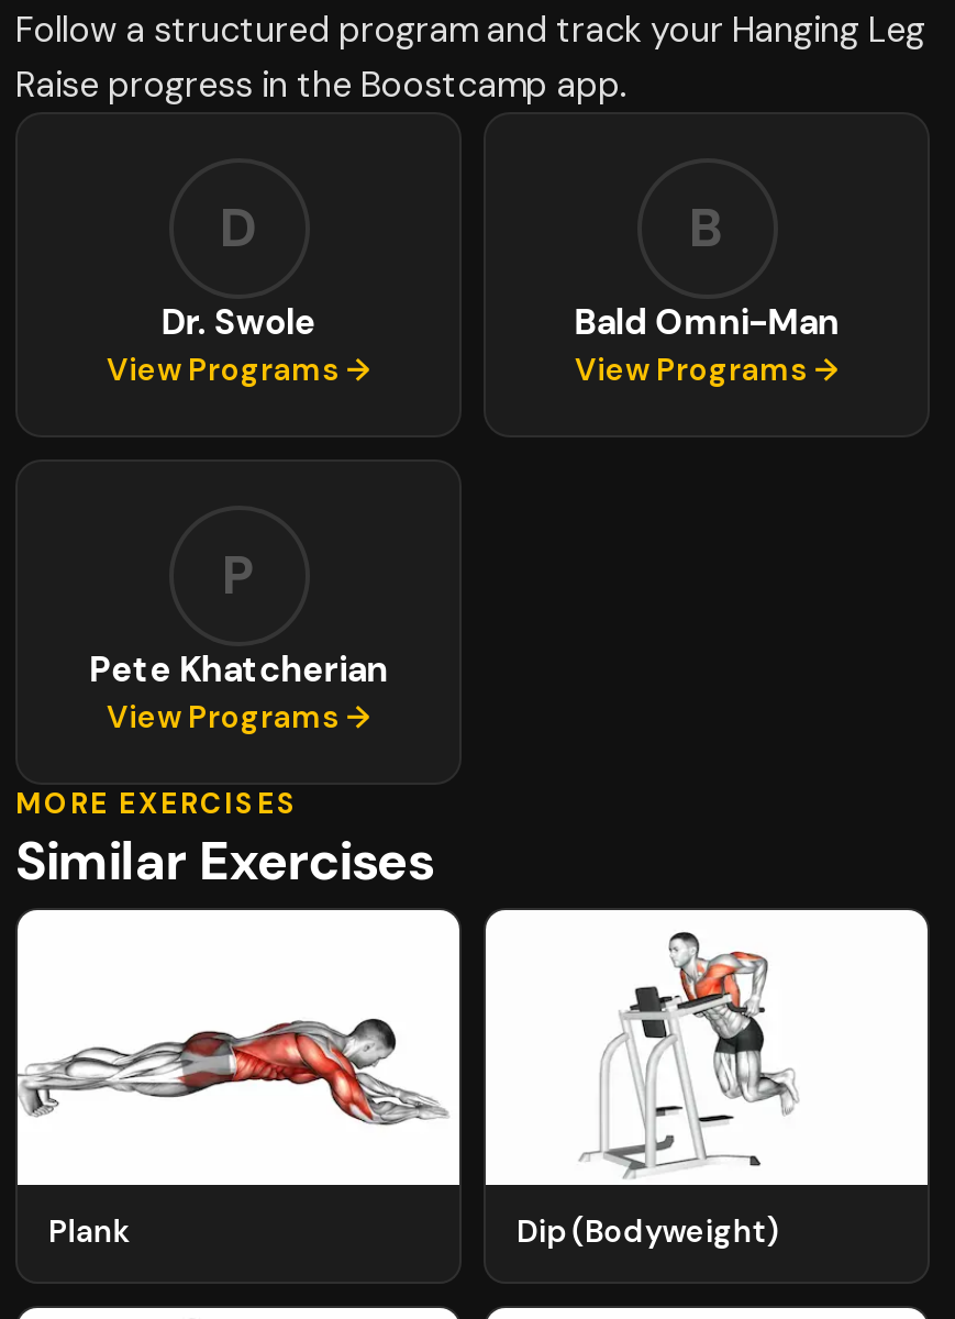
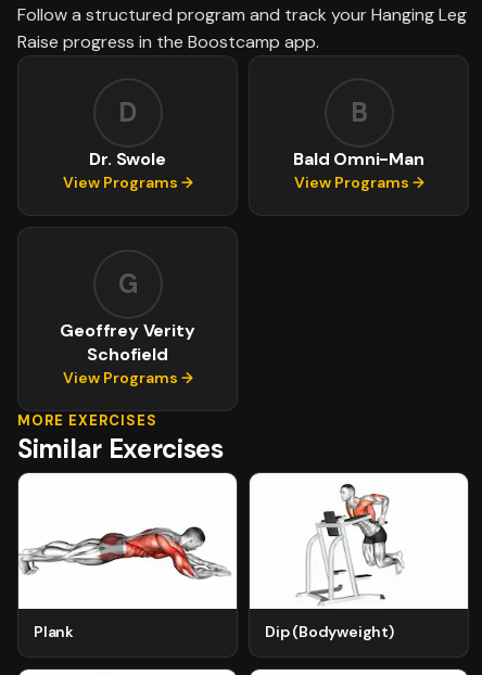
- P
+ G

- Pete Khatcherian
+ Geoffrey Verity
+ Schofield
